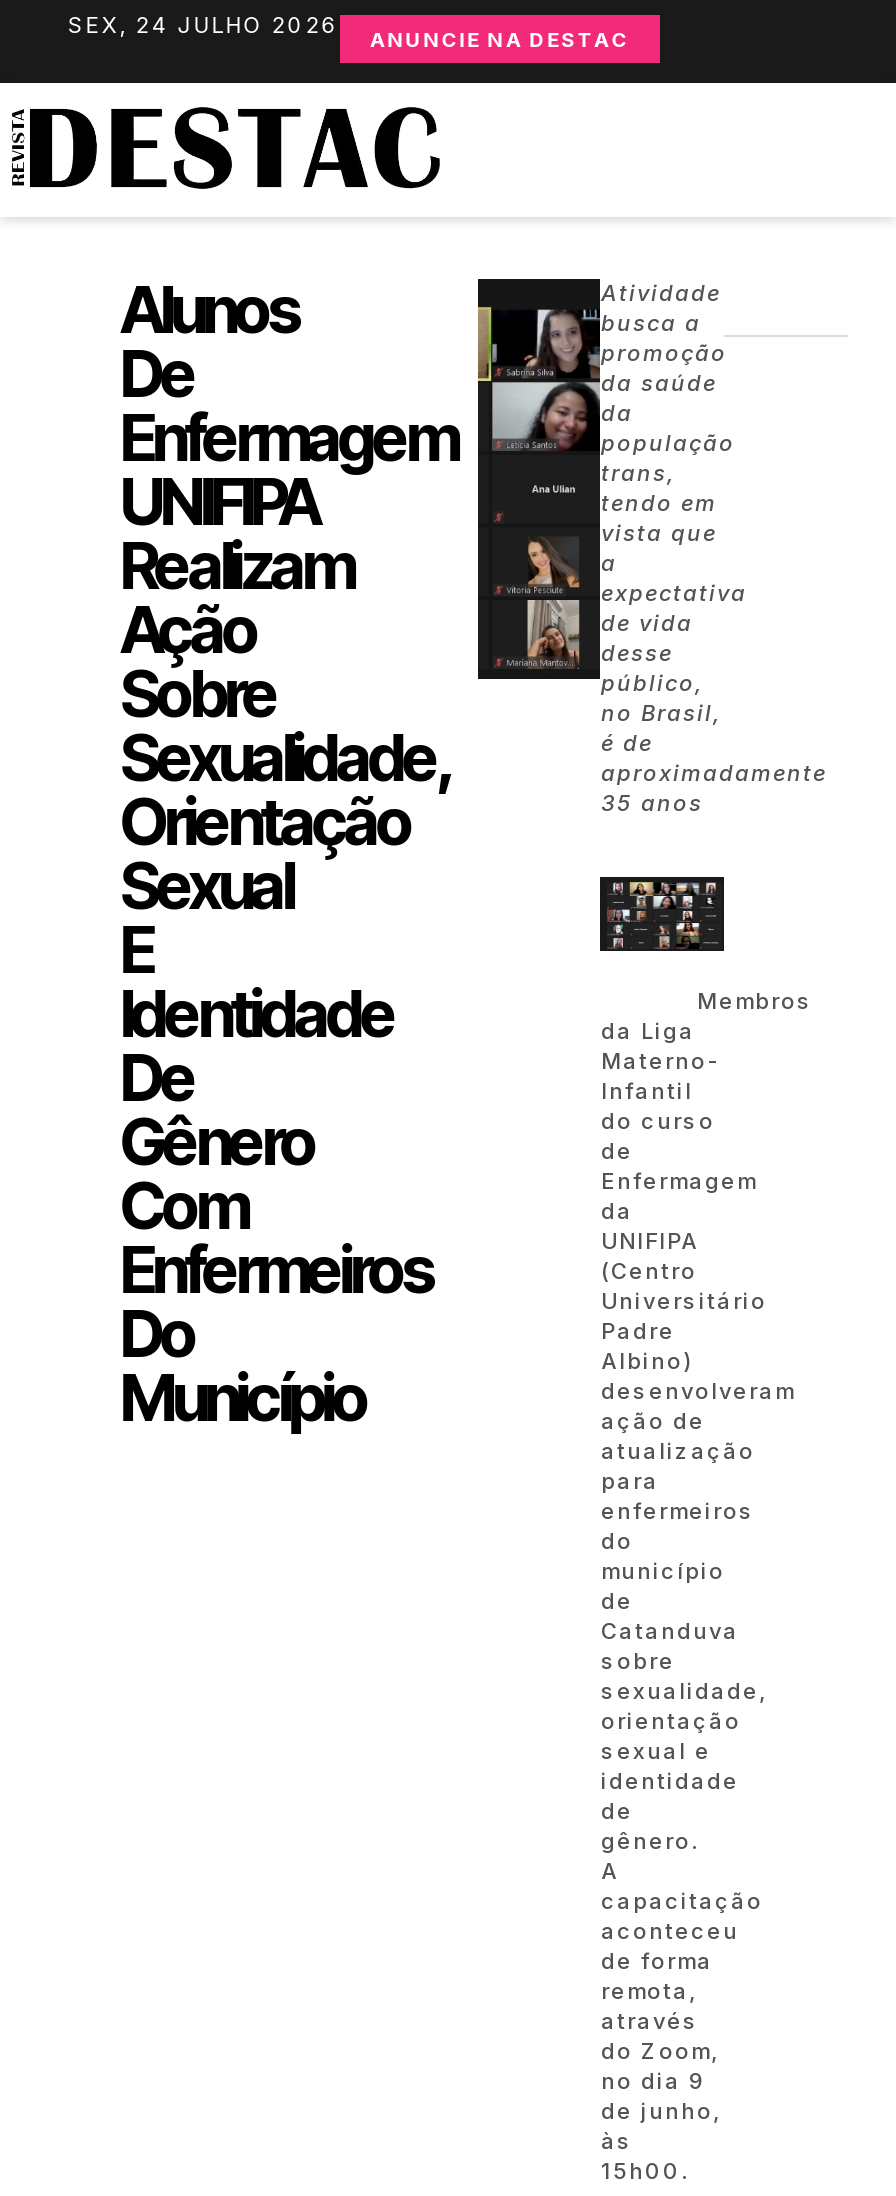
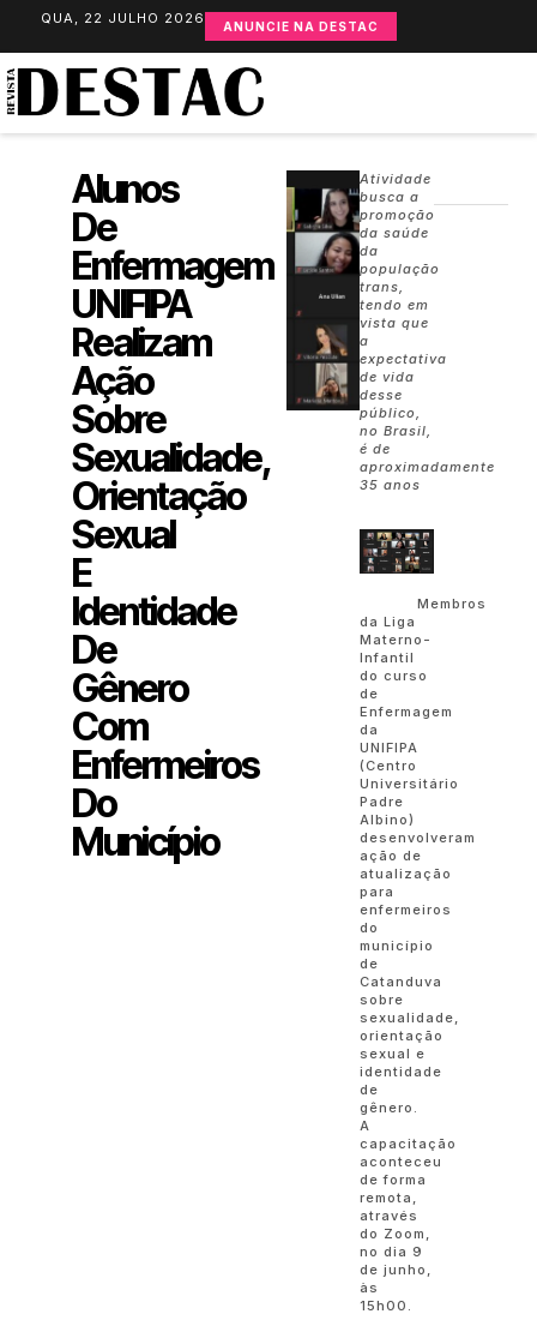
- SEX, 24 JULHO 2026 ANUNCIE NA DESTAC
+ QUA, 22 JULHO 2026 ANUNCIE NA DESTAC
